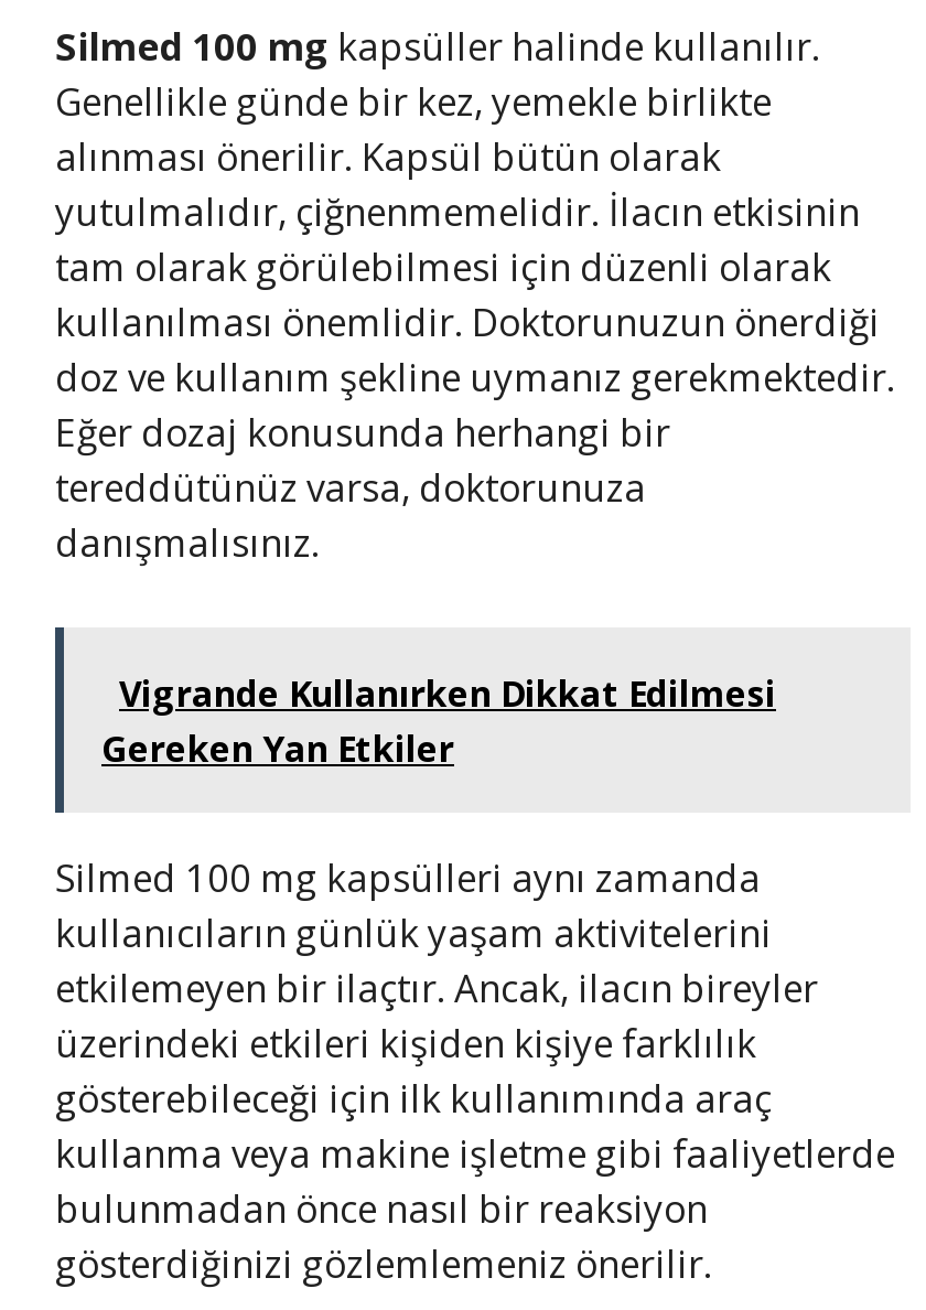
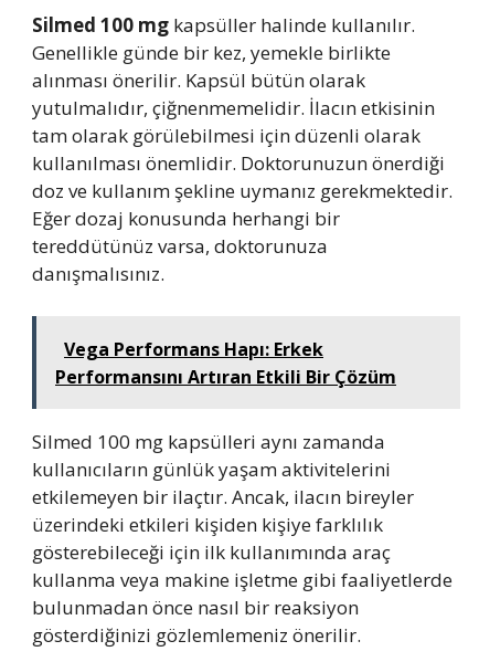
- Vigrande Kullanırken Dikkat Edilmesi
- Gereken Yan Etkiler
+ Vega Performans Hapı: Erkek
+ Performansını Artıran Etkili Bir Çözüm
